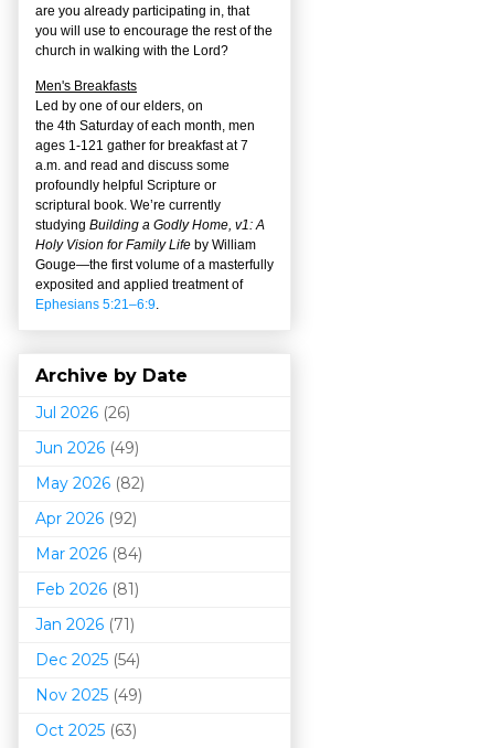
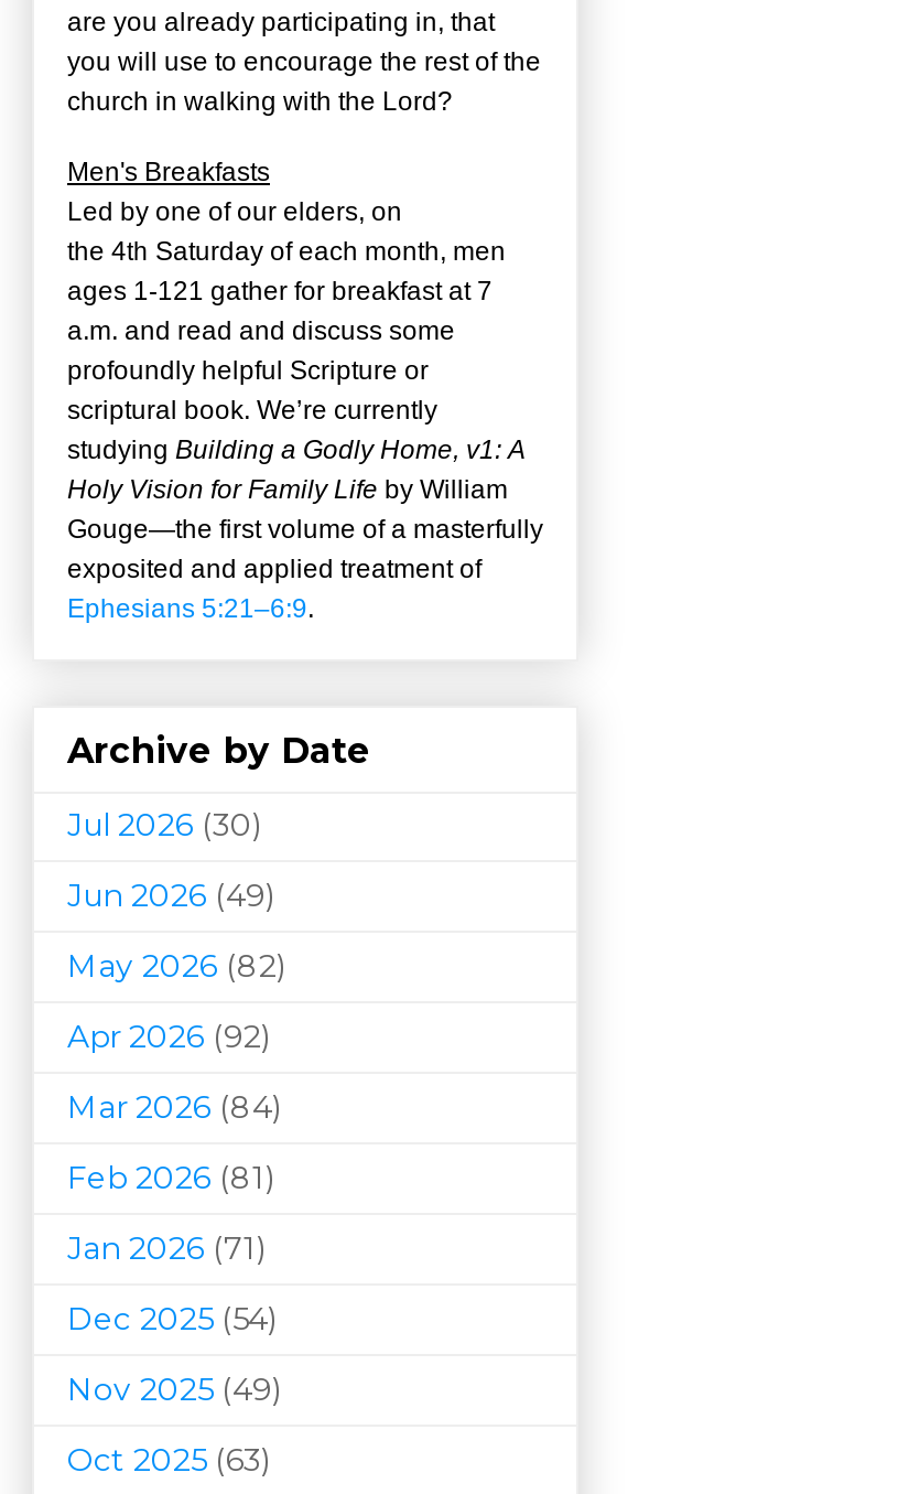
- Jul 2026 (26)
+ Jul 2026 (30)
